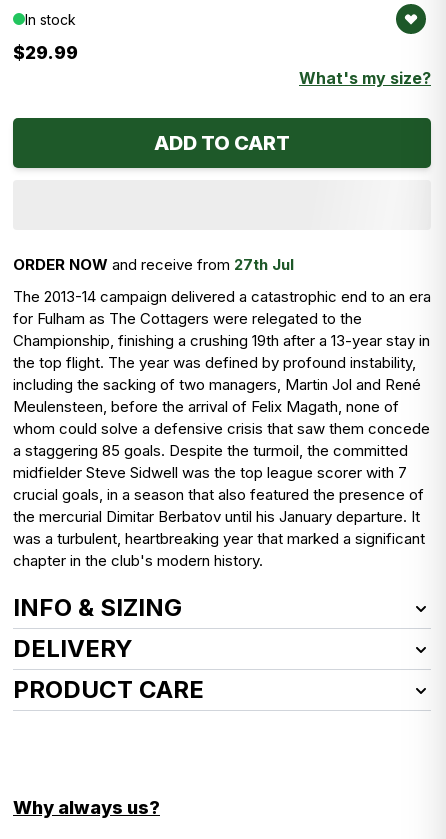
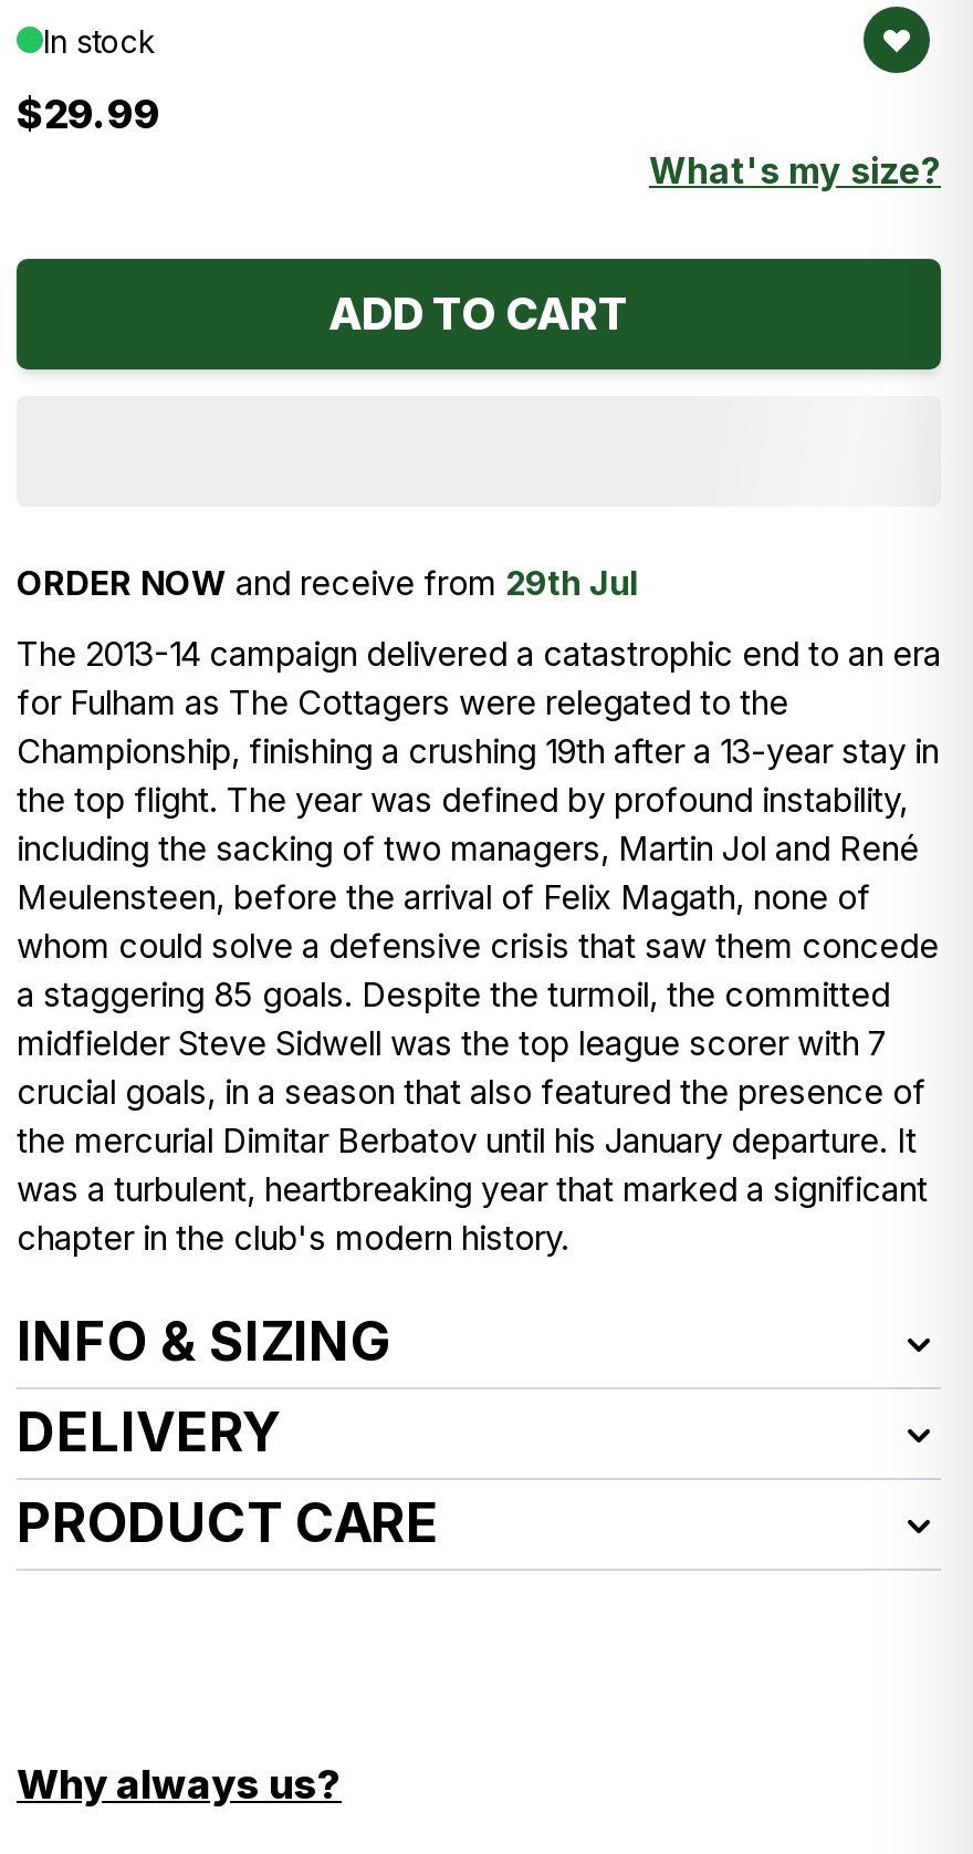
- ORDER NOW and receive from 27th Jul
+ ORDER NOW and receive from 29th Jul
